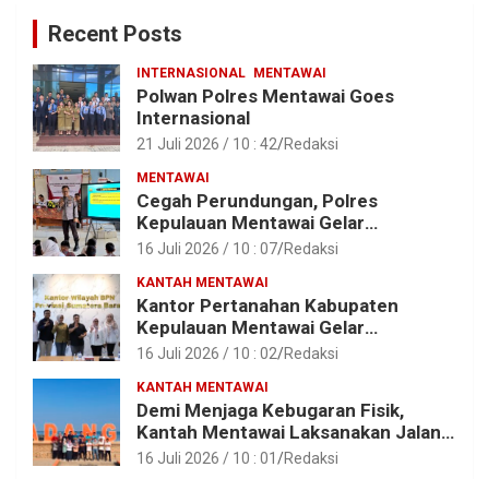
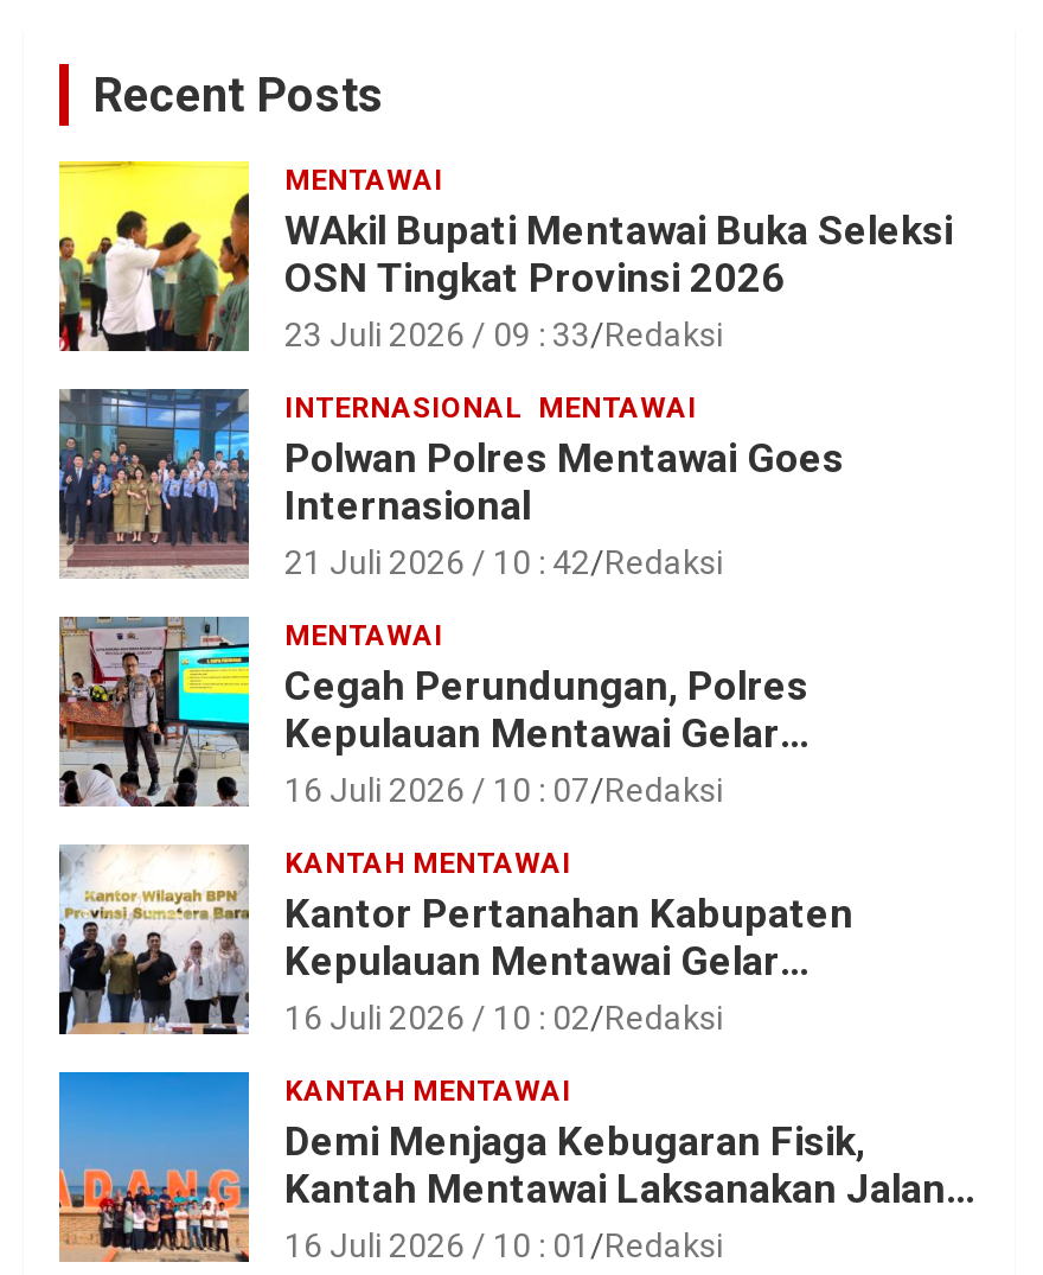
+ [image]
+ MENTAWAI
+ WAkil Bupati Mentawai Buka Seleksi
+ OSN Tingkat Provinsi 2026
+ 23 Juli 2026 / 09 : 33 Redaksi
